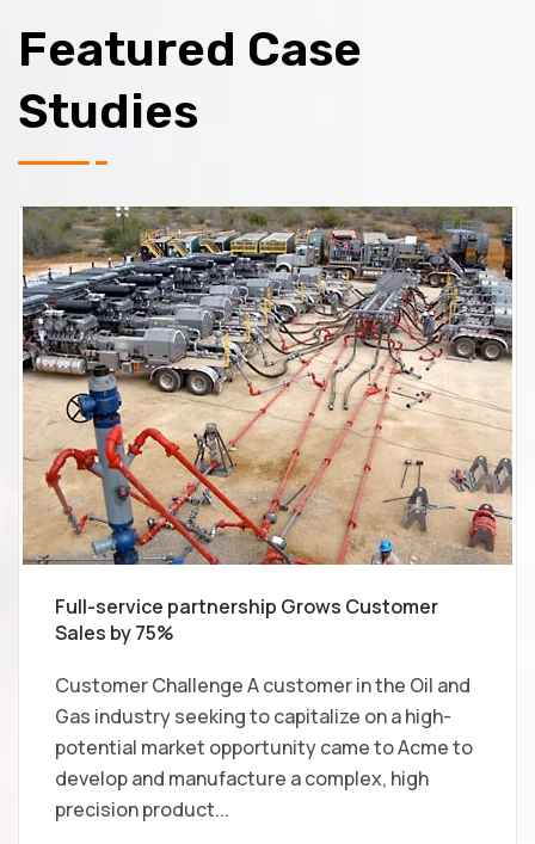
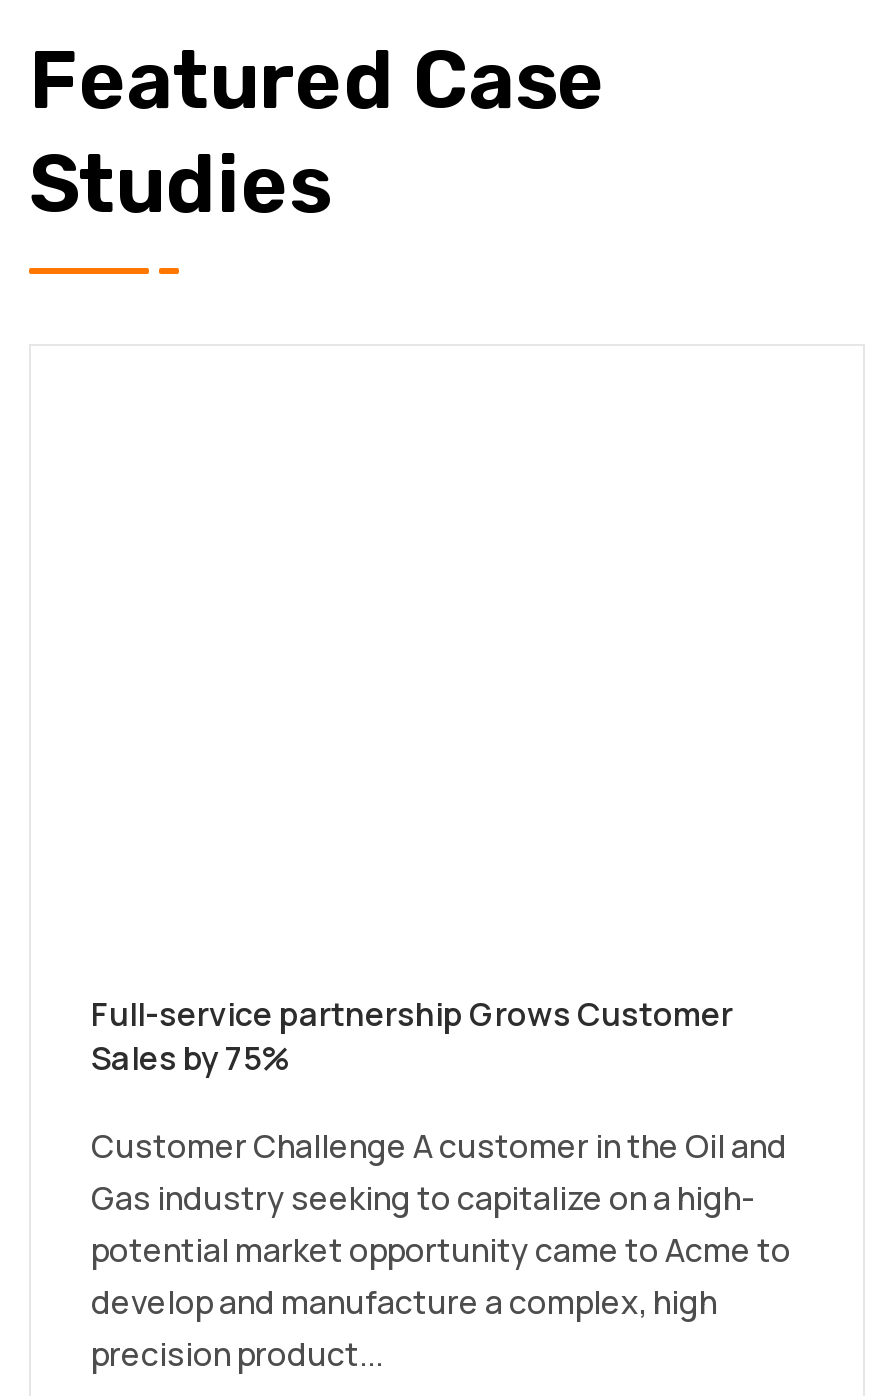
- [image]
